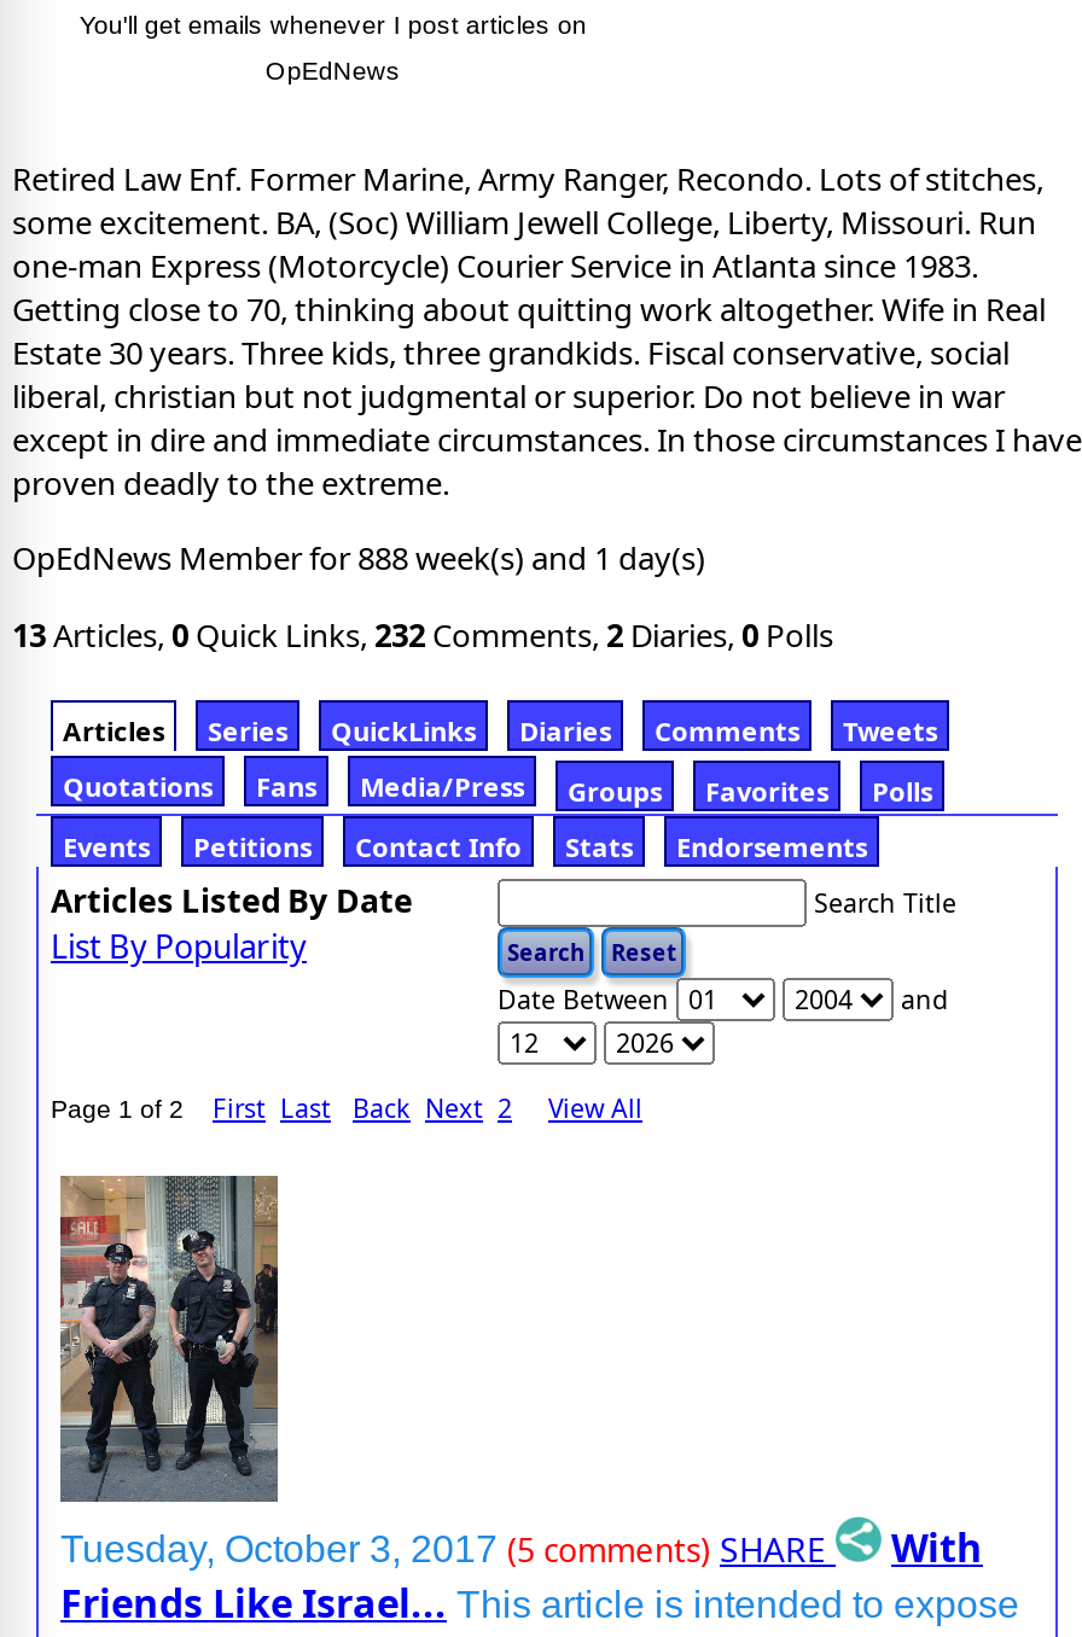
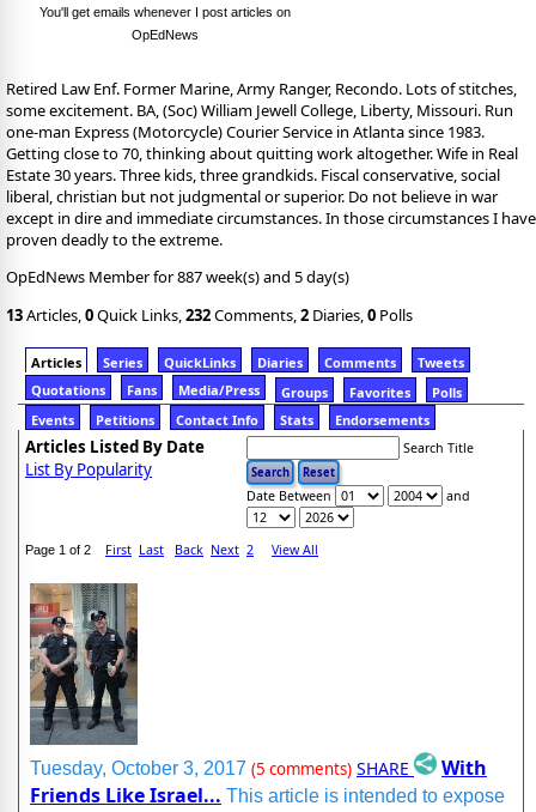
- OpEdNews Member for 888 week(s) and 1 day(s)
+ OpEdNews Member for 887 week(s) and 5 day(s)
